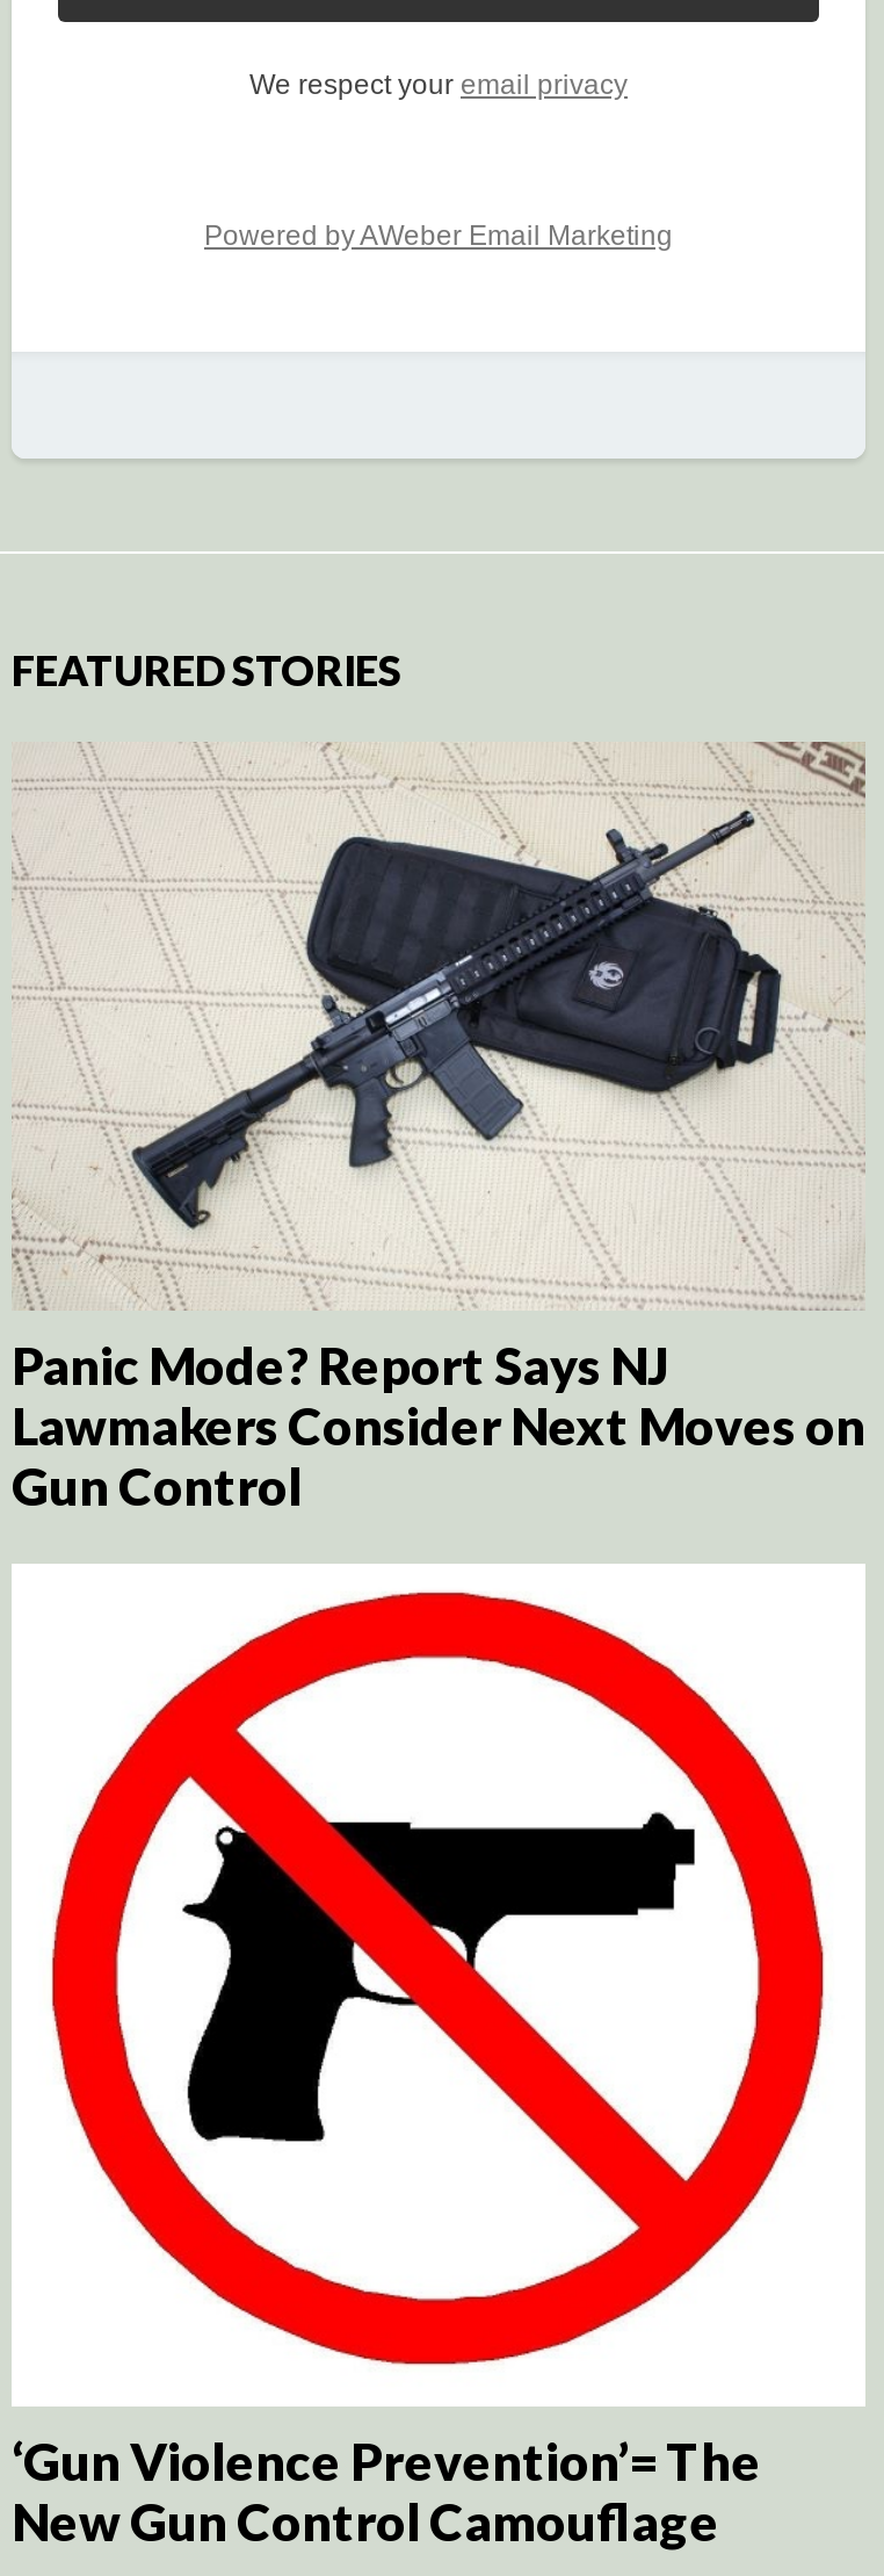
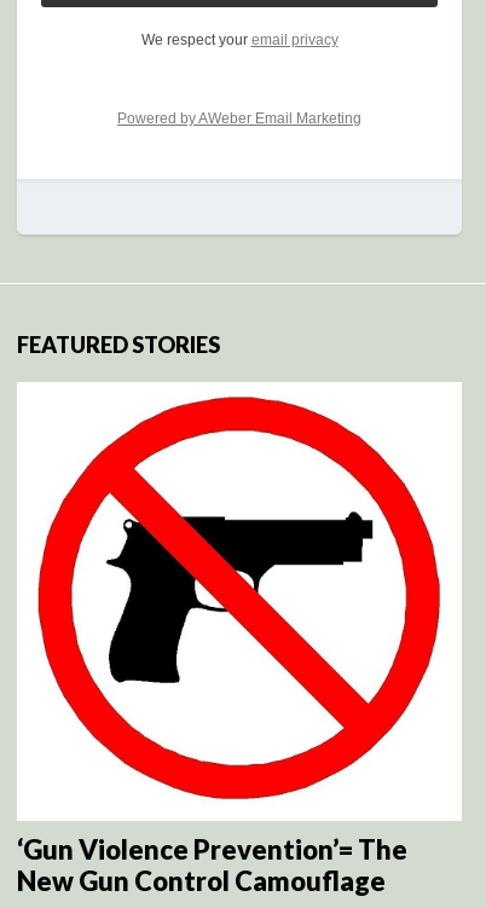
- [image]
- Panic Mode? Report Says NJ
- Lawmakers Consider Next Moves on
- Gun Control
